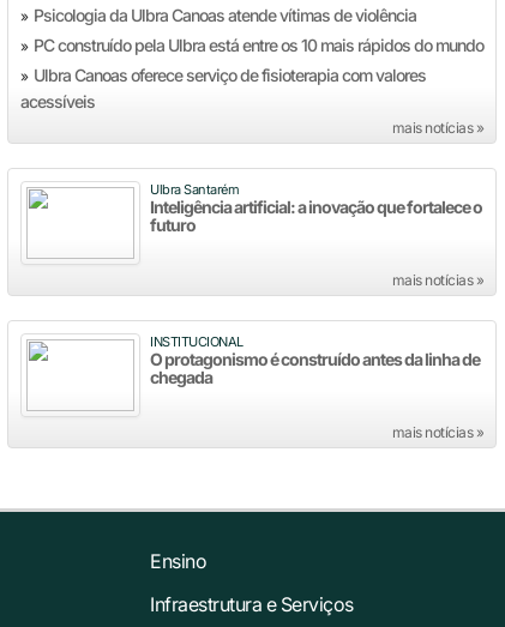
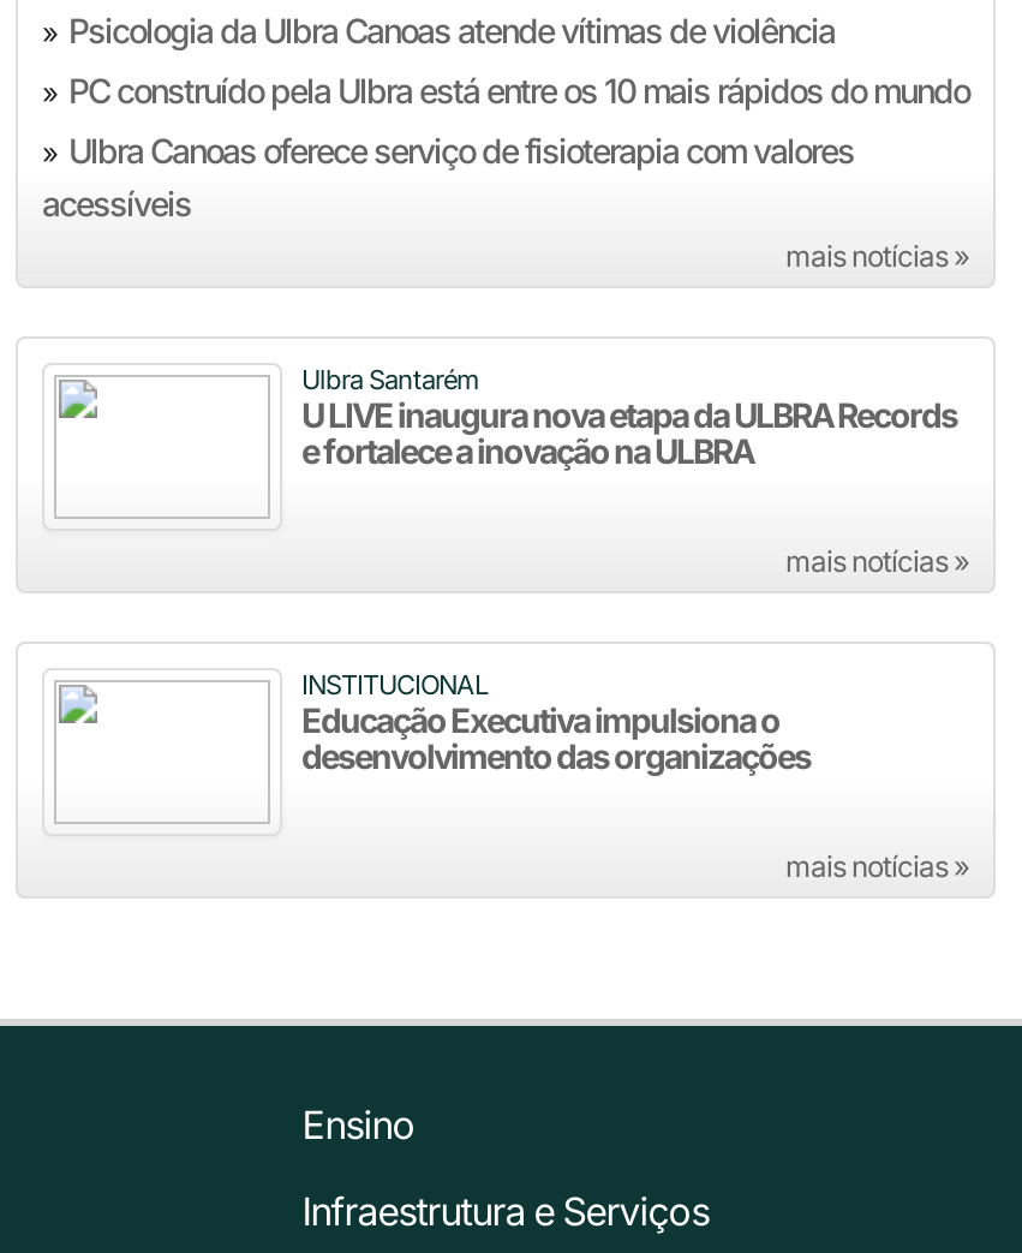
- Inteligência artificial: a inovação que fortalece o
- futuro
+ U LIVE inaugura nova etapa da ULBRA Records
+ e fortalece a inovação na ULBRA

- O protagonismo é construído antes da linha de
- chegada
+ Educação Executiva impulsiona o
+ desenvolvimento das organizações
